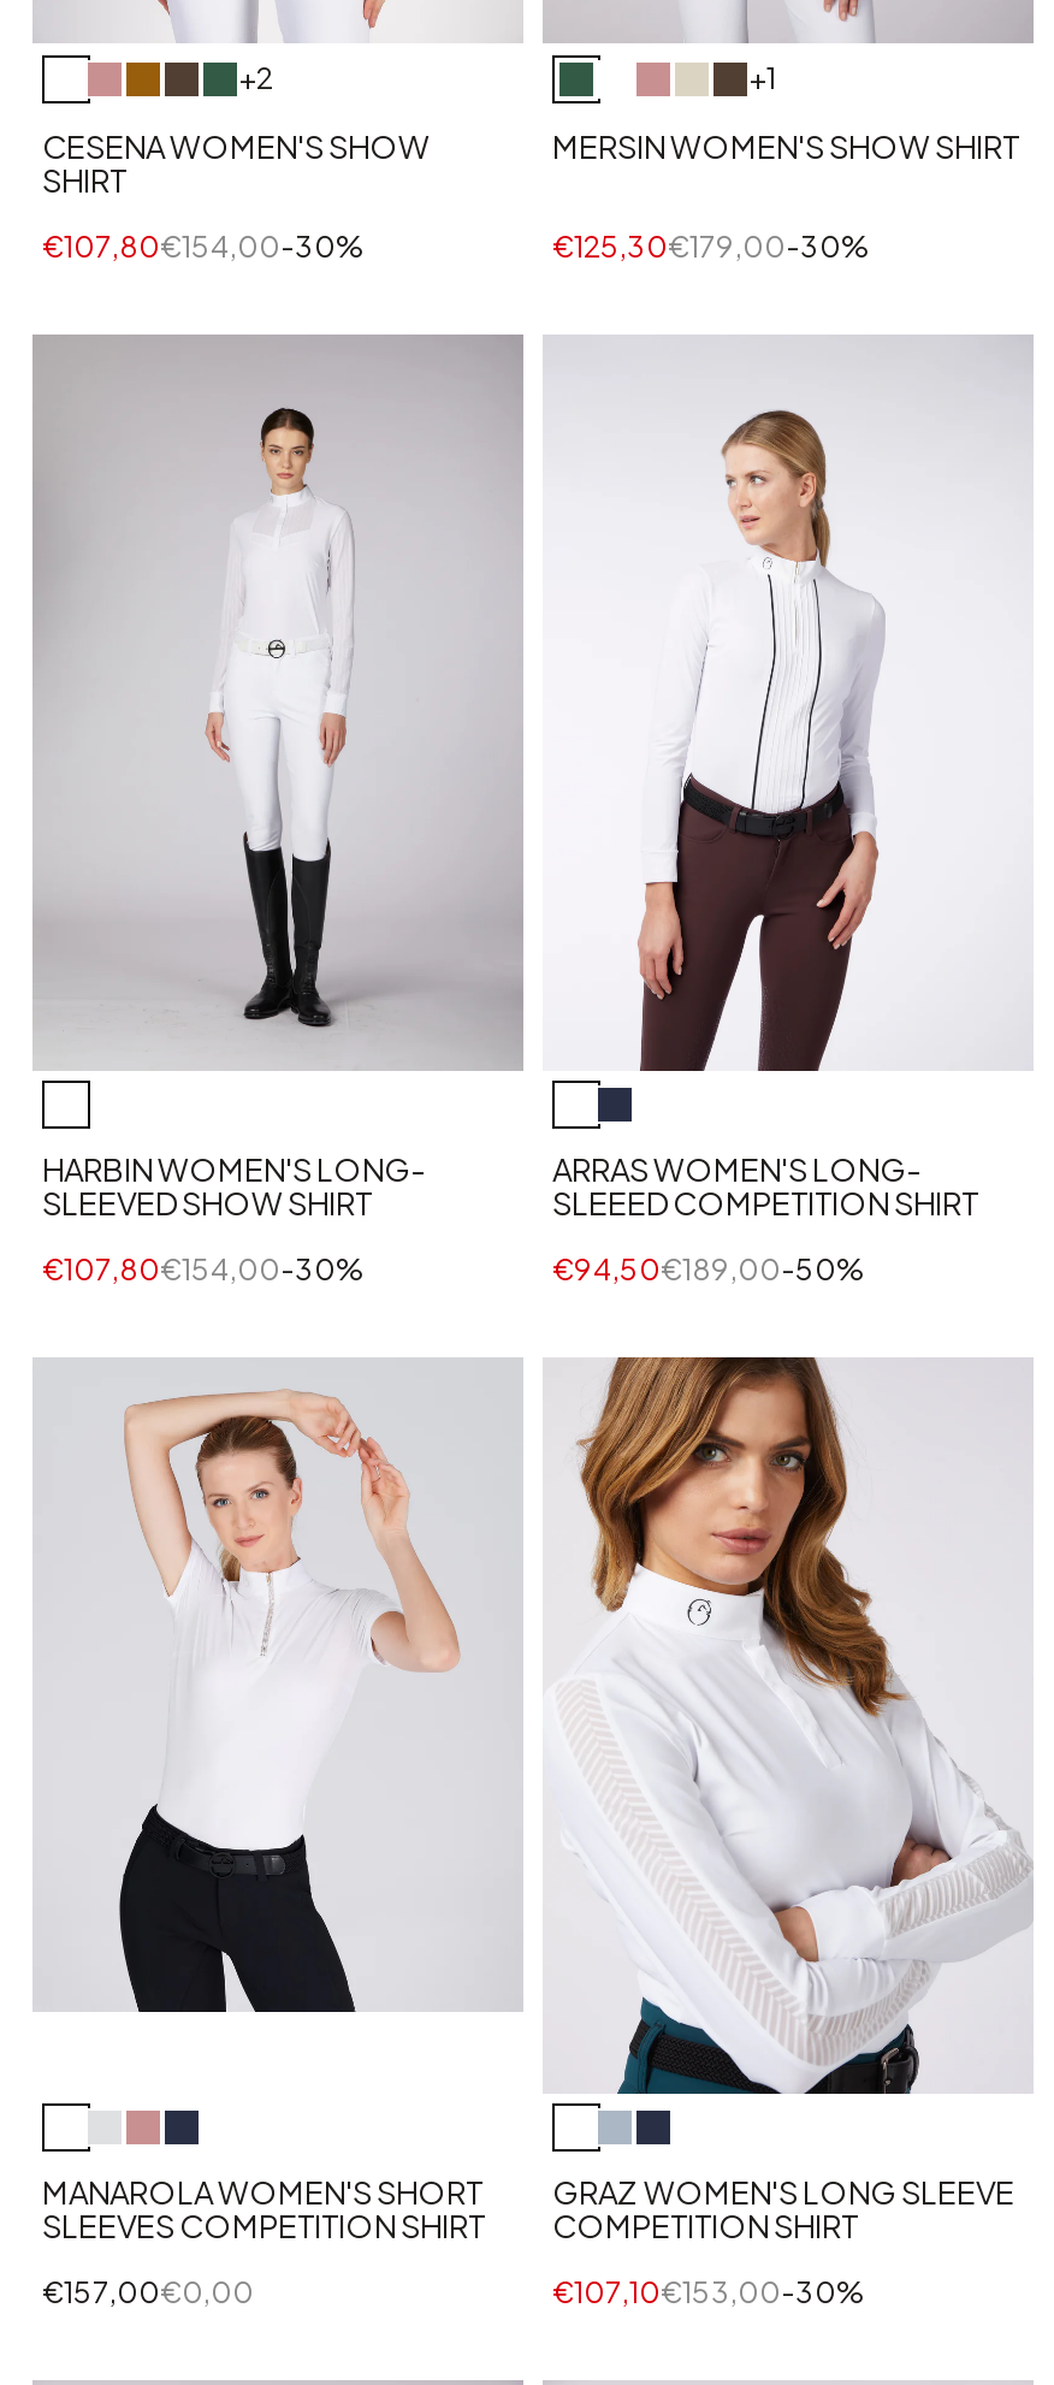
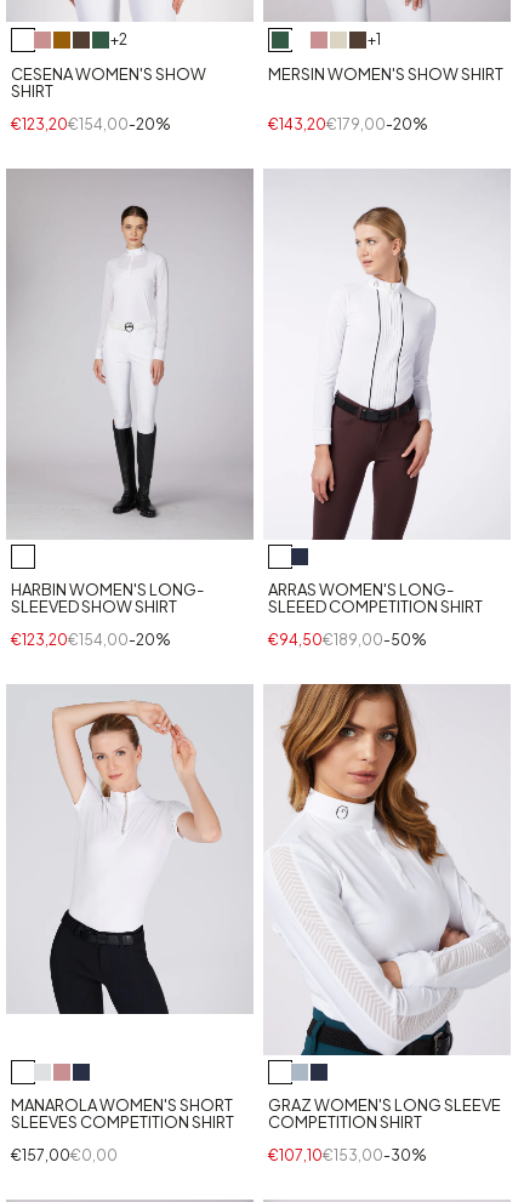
- €107,80€154,00-30%
+ €123,20€154,00-20%

- €125,30€179,00-30%
+ €143,20€179,00-20%

- €107,80€154,00-30%
+ €123,20€154,00-20%
